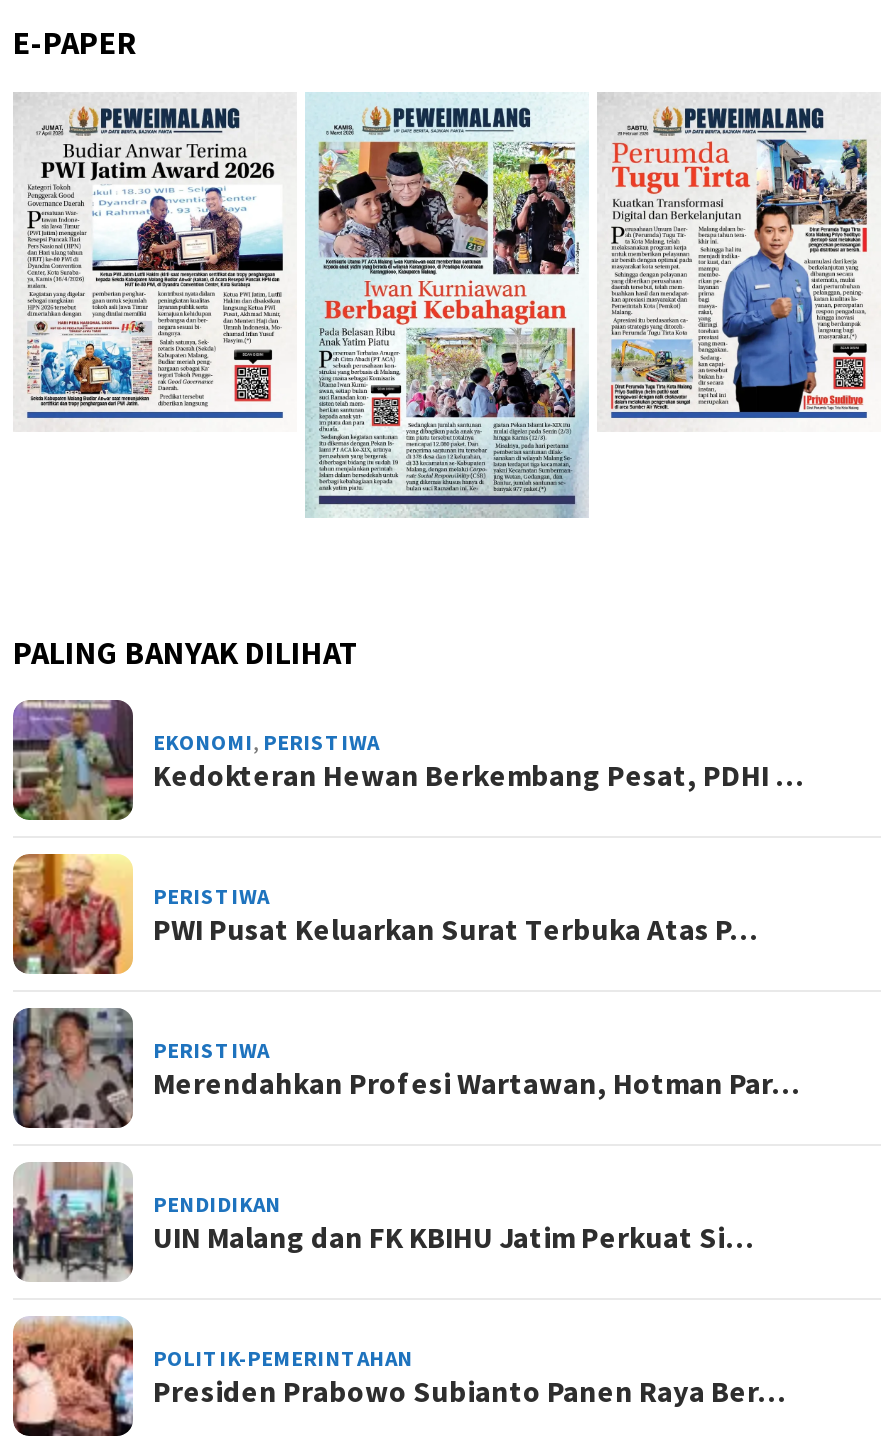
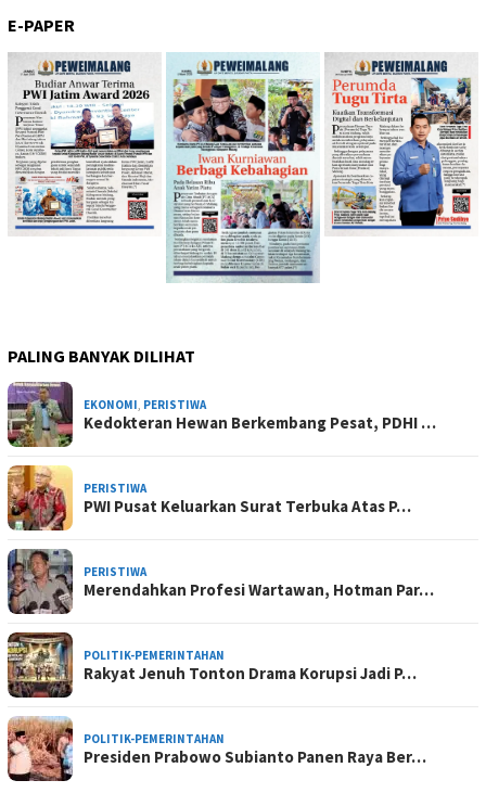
- [image]
- PENDIDIKAN
- UIN Malang dan FK KBIHU Jatim Perkuat Si…
+ [image]
+ POLITIK-PEMERINTAHAN
+ Rakyat Jenuh Tonton Drama Korupsi Jadi P…
